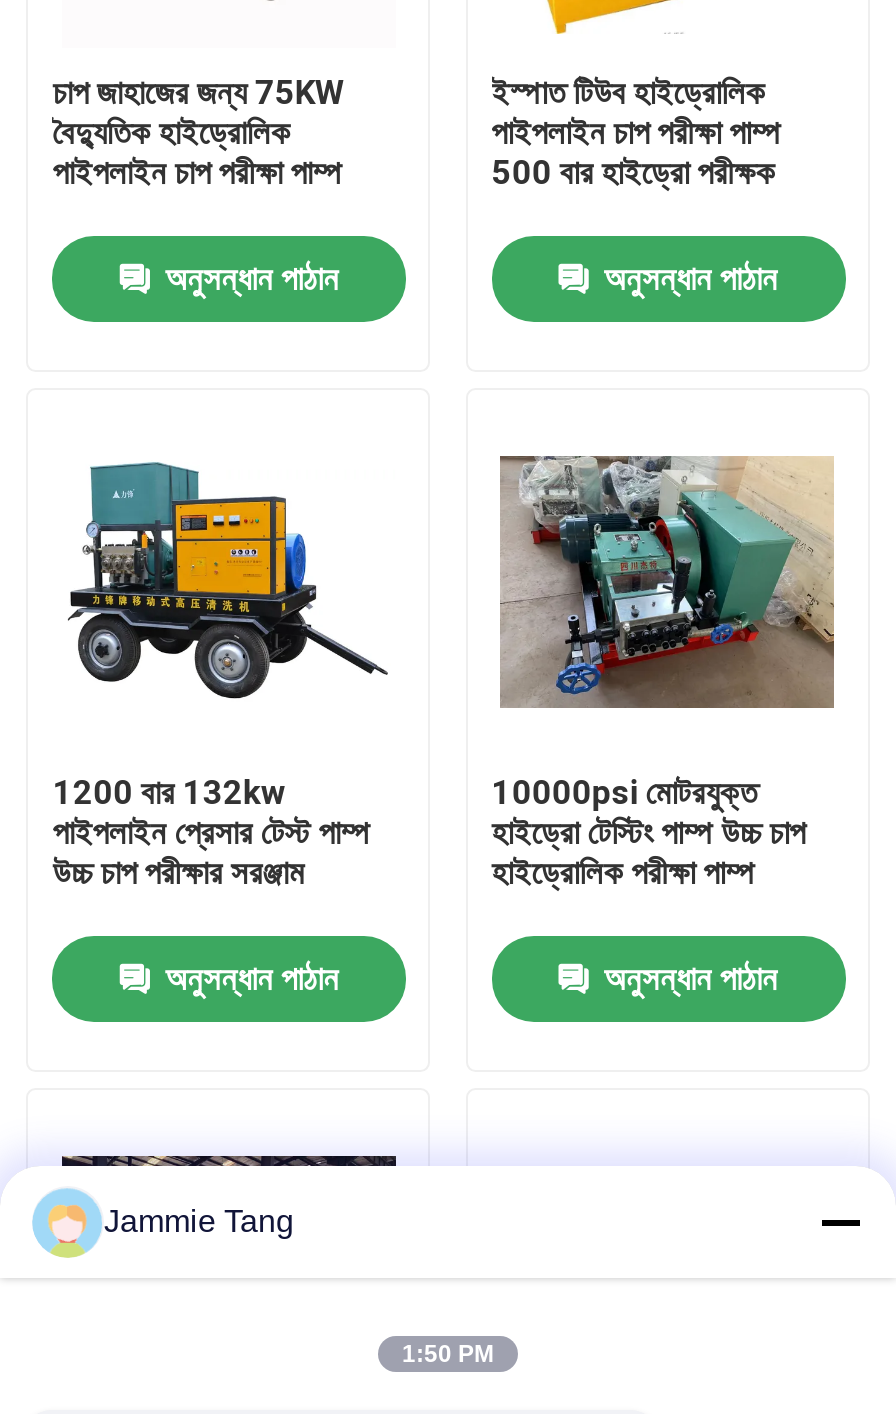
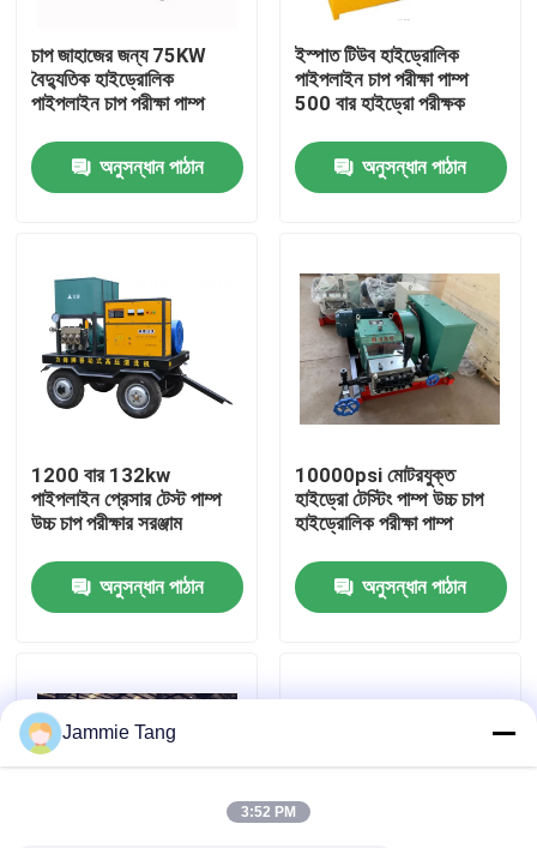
- 1:50 PM
+ 3:52 PM
